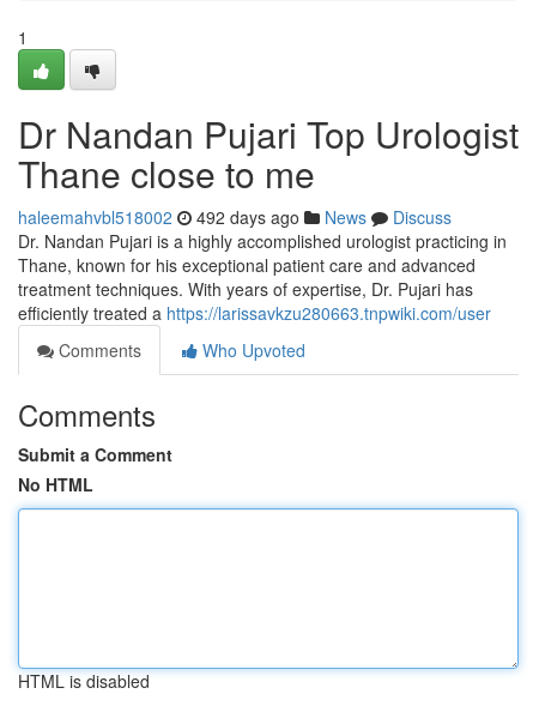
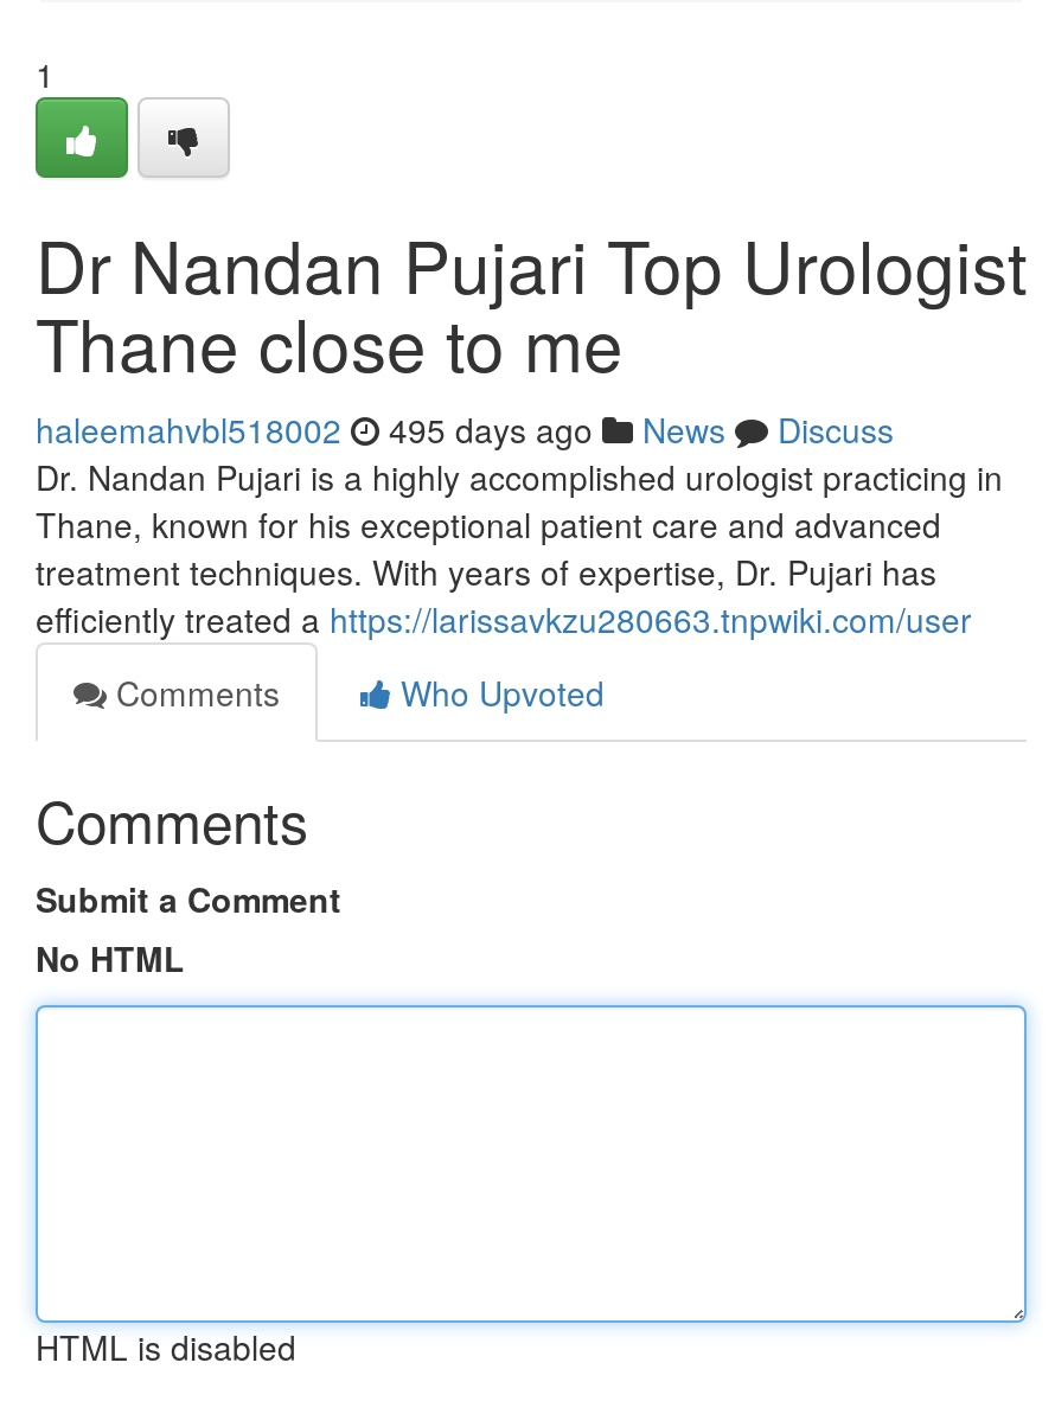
- haleemahvbl518002 492 days ago News Discuss
+ haleemahvbl518002 495 days ago News Discuss
